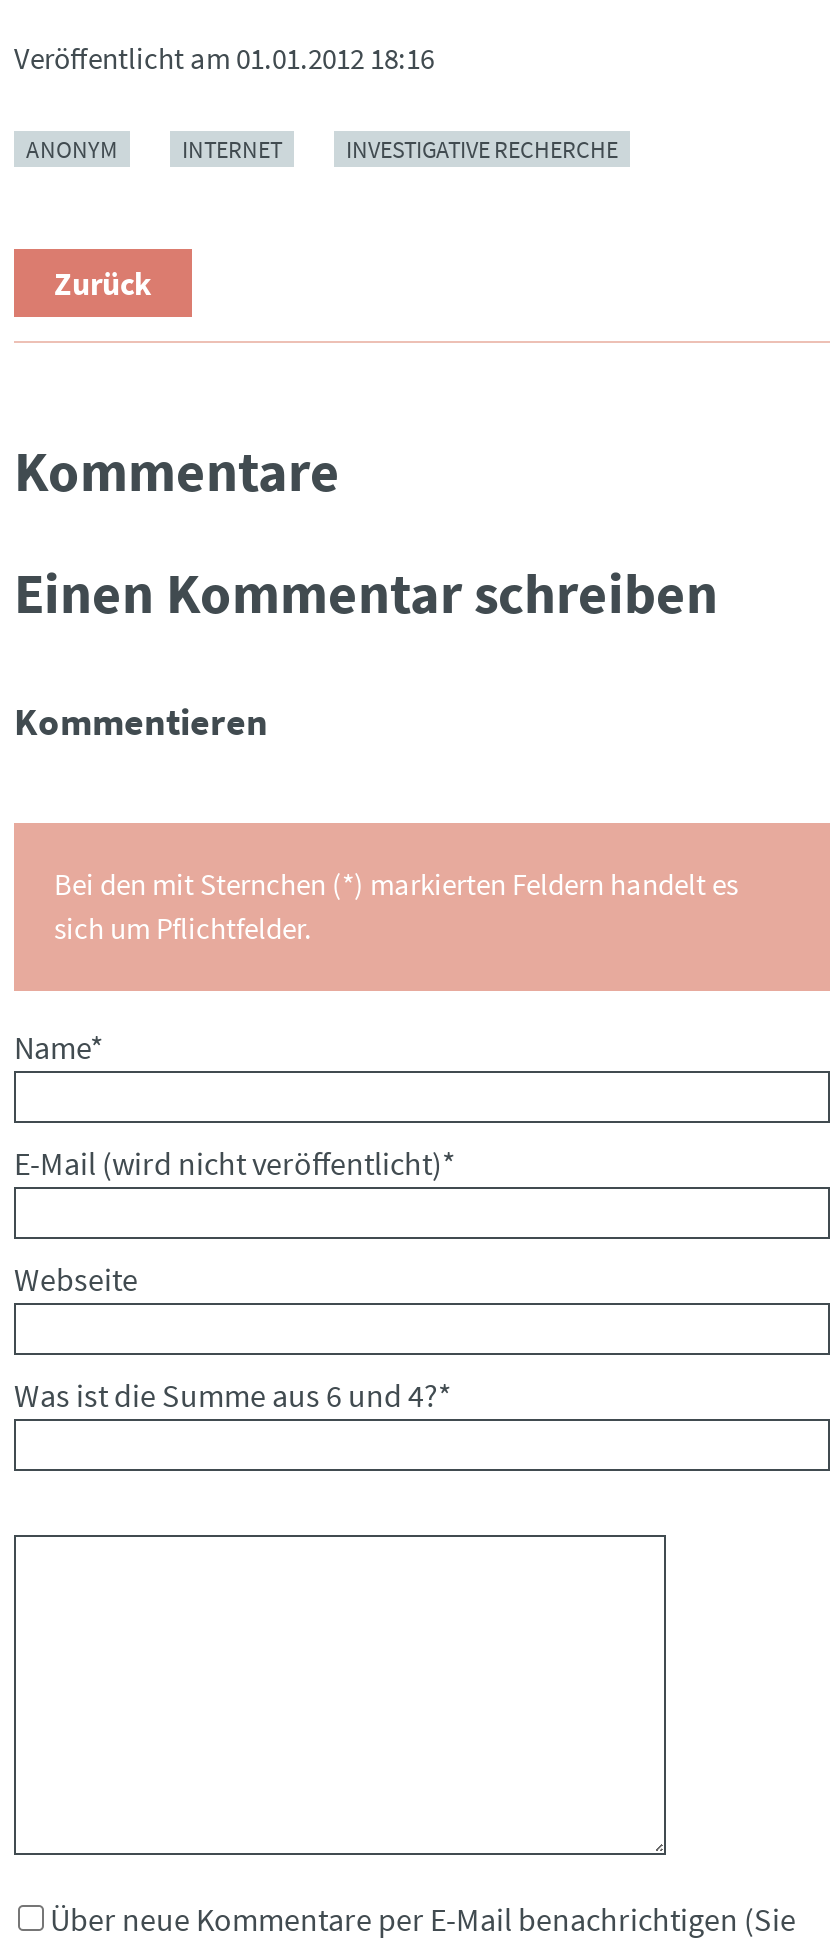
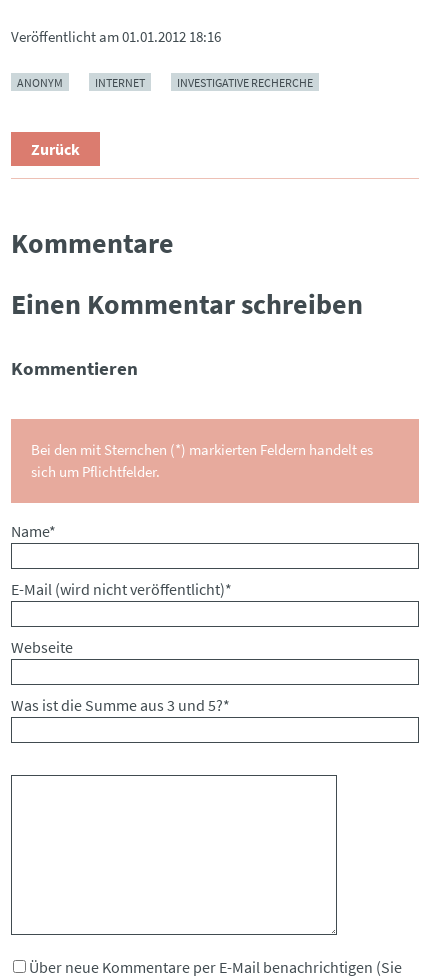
- Was ist die Summe aus 6 und 4?*
+ Was ist die Summe aus 3 und 5?*
